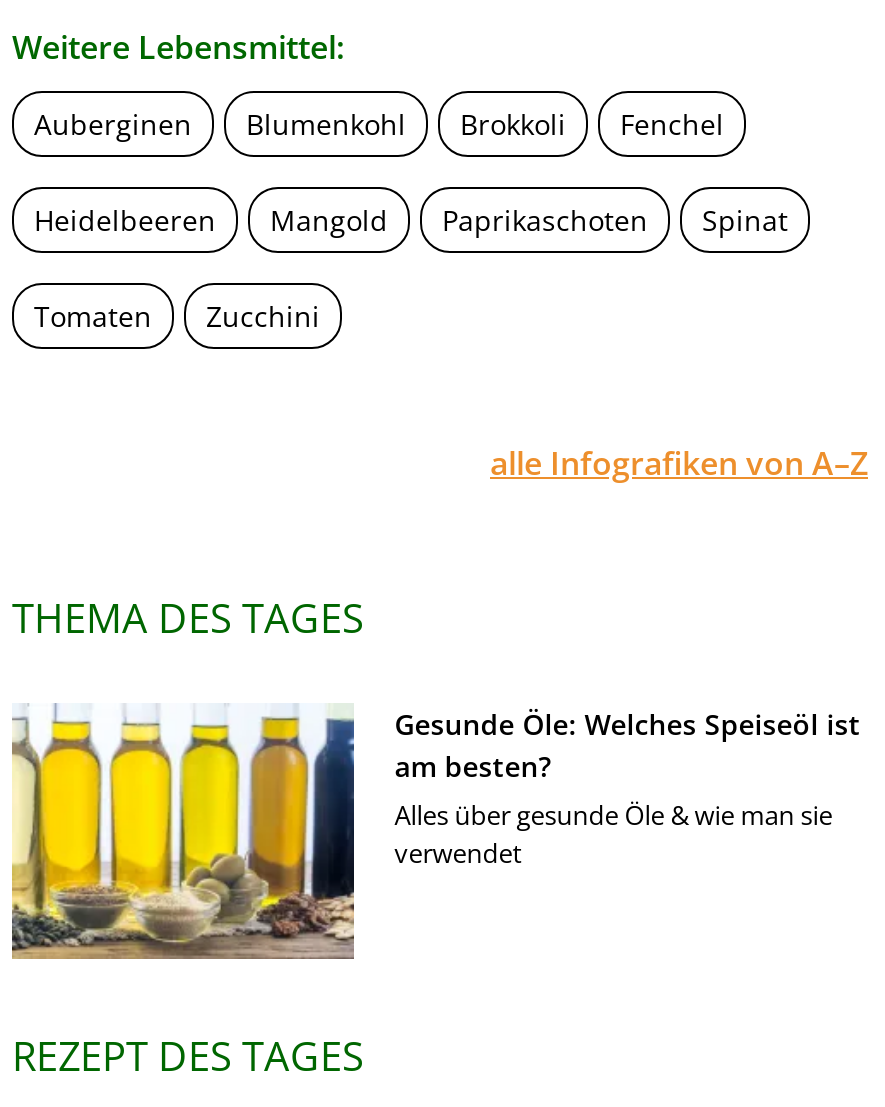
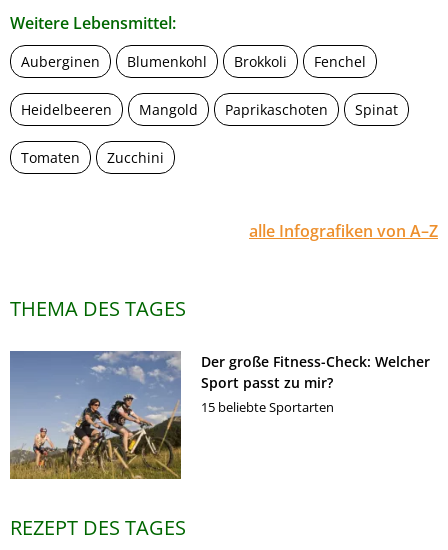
- [image]
- Gesunde Öle: Welches Speiseöl ist
- am besten?
- Alles über gesunde Öle & wie man sie
- verwendet
+ [image]
+ Der große Fitness-Check: Welcher
+ Sport passt zu mir?
+ 15 beliebte Sportarten
